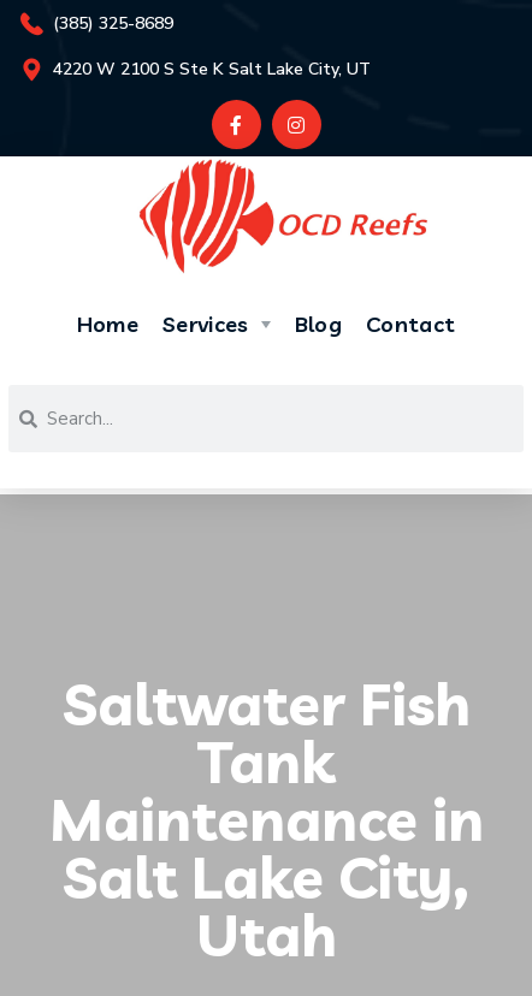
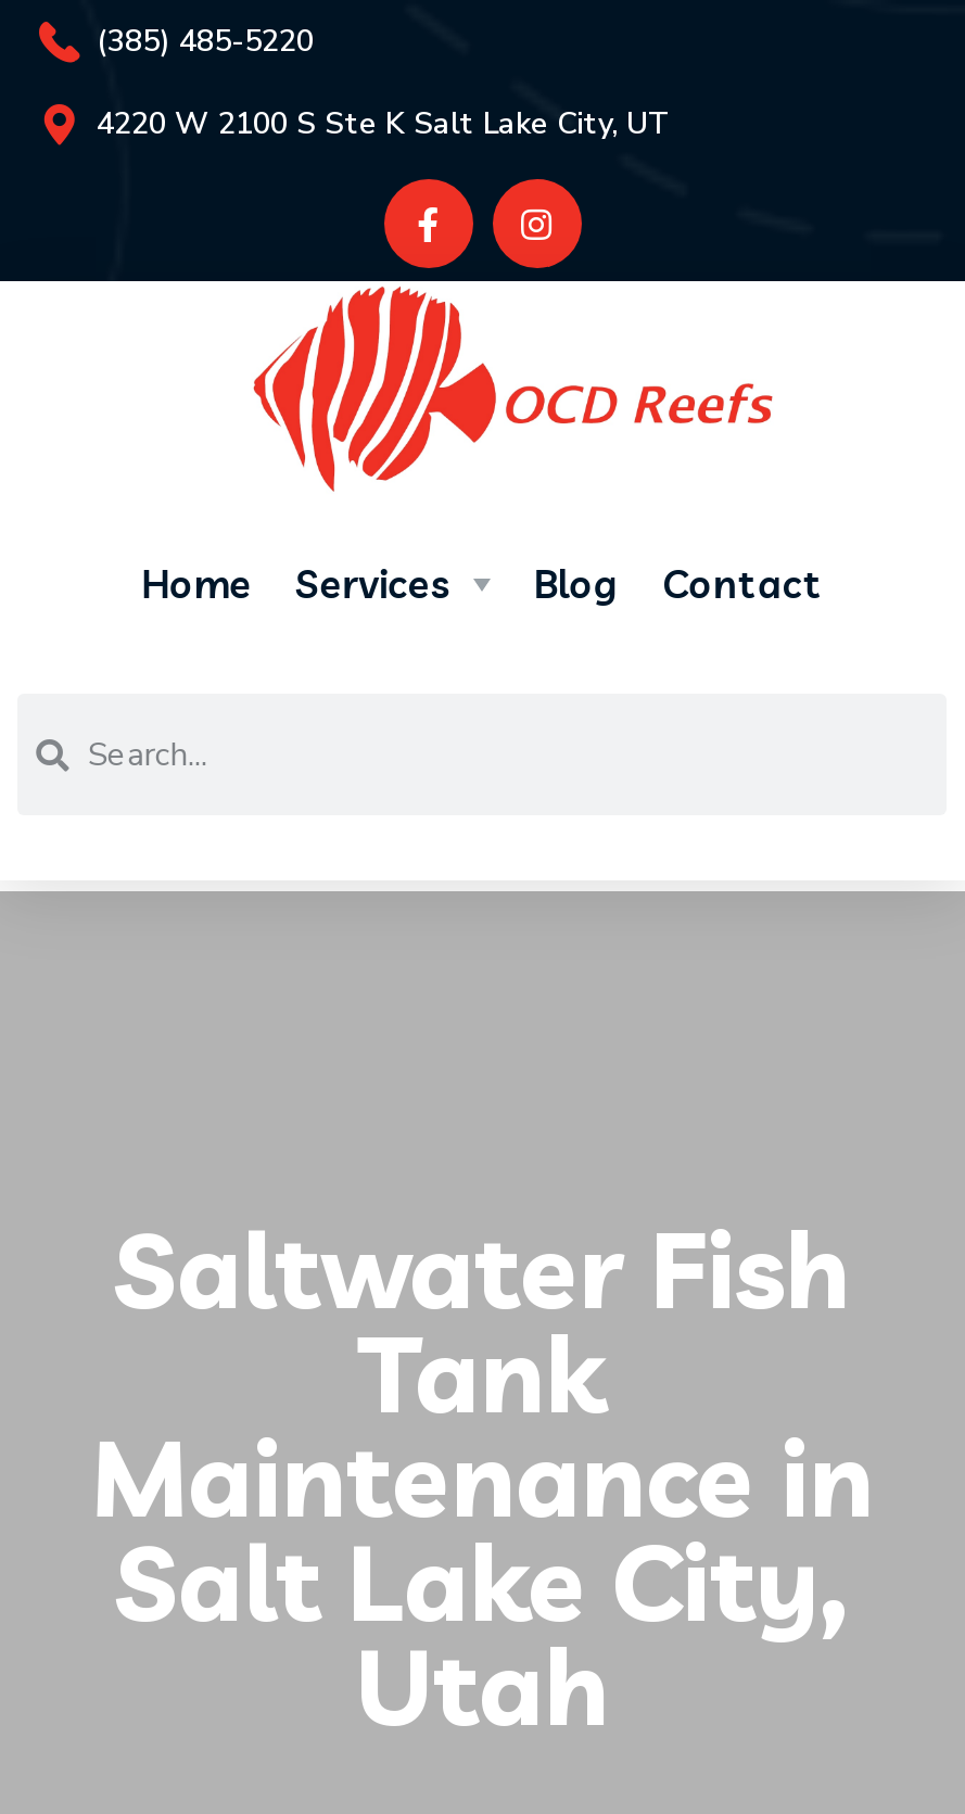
- (385) 325-8689
+ (385) 485-5220
